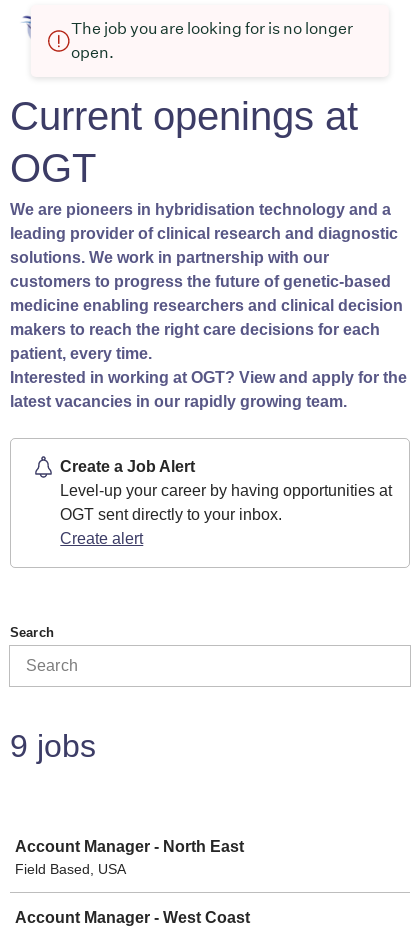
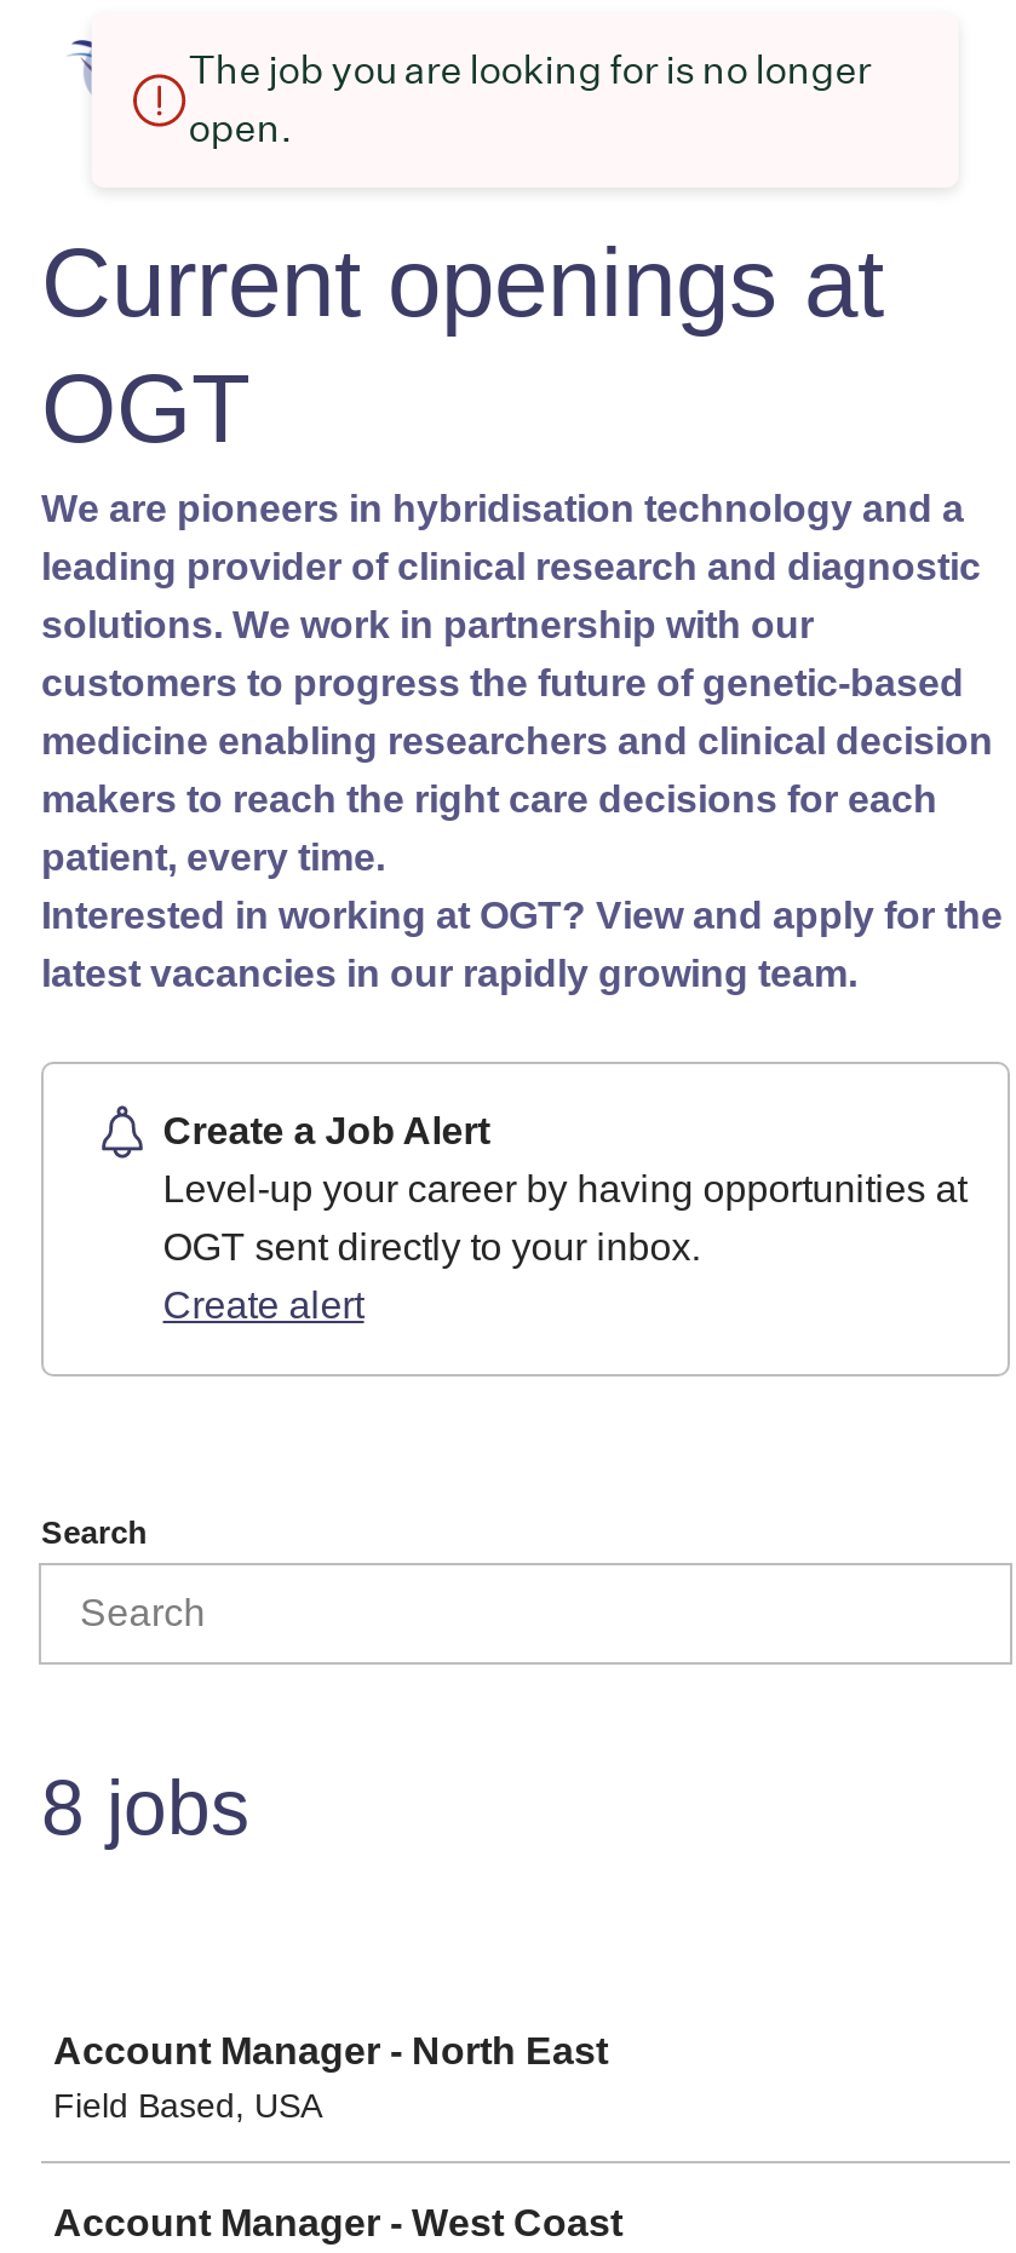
- 9 jobs
+ 8 jobs
